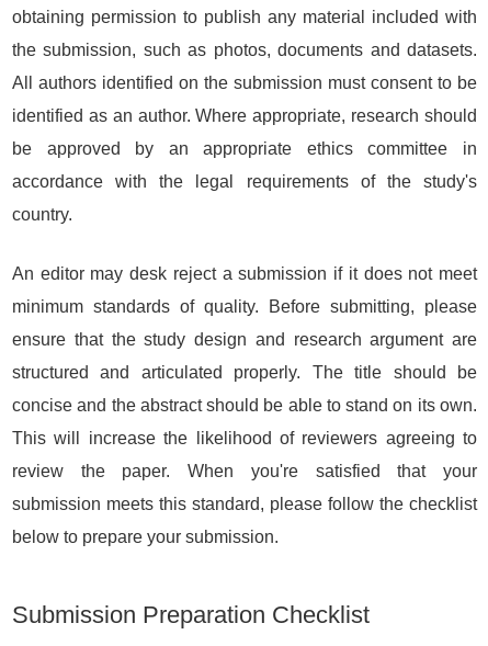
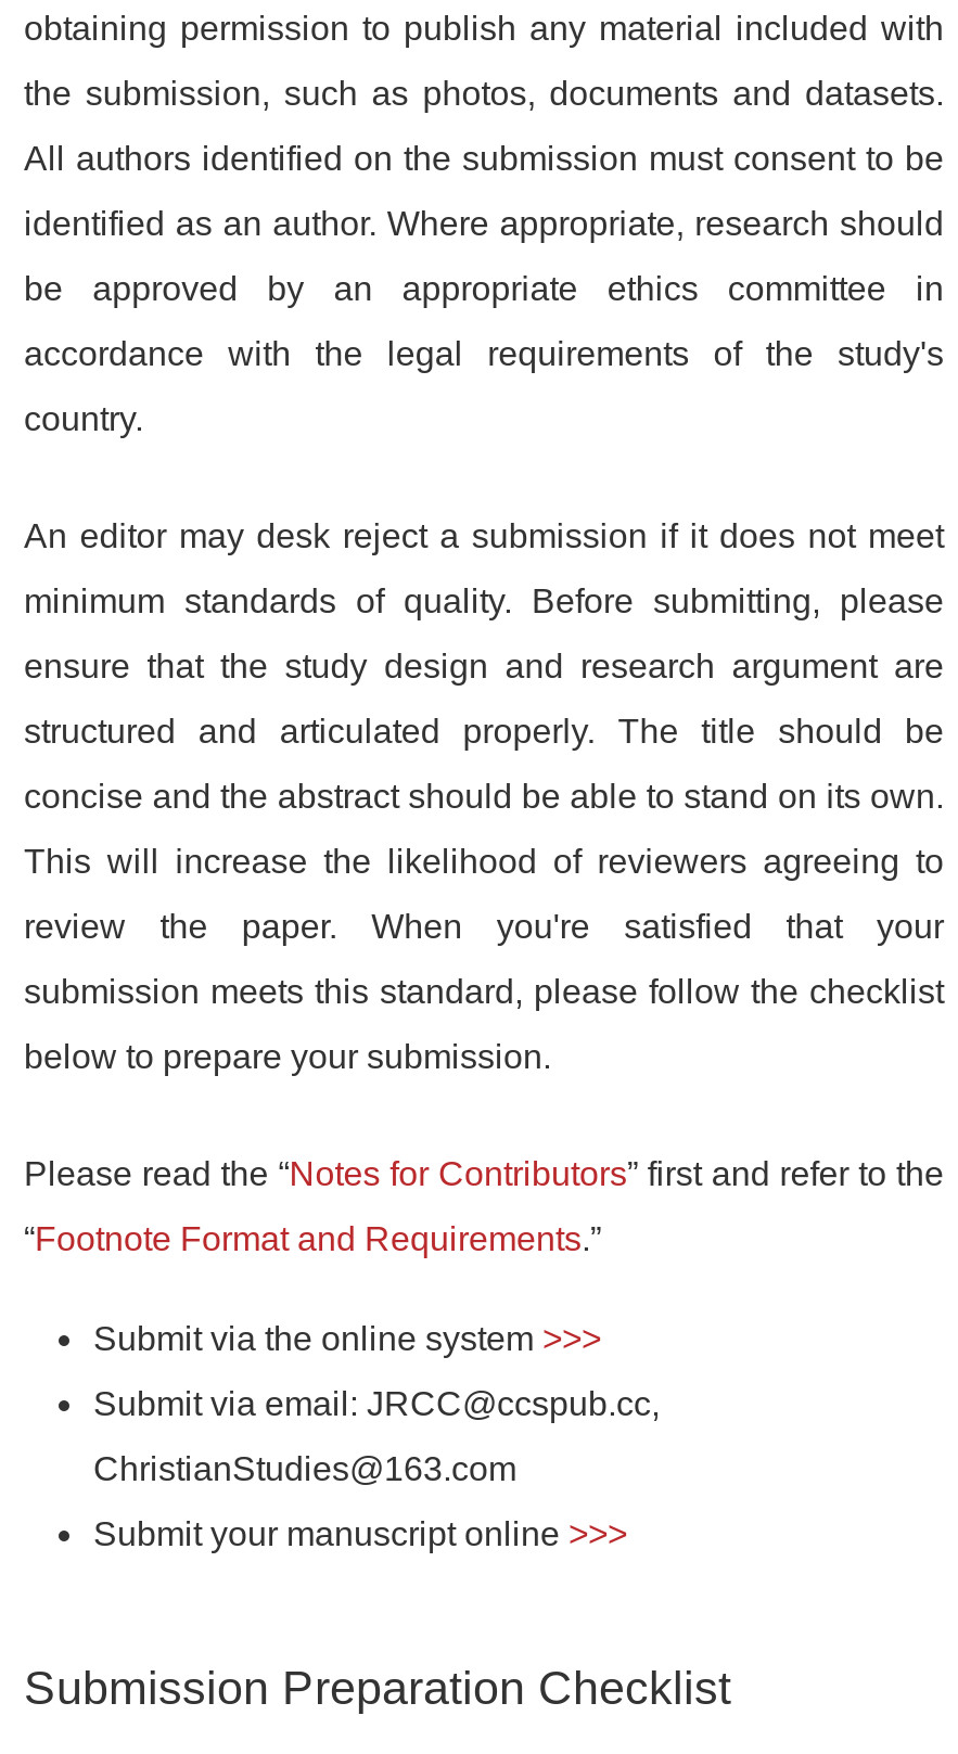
+ Please read the “Notes for Contributors” first and refer to the
+ “Footnote Format and Requirements.”
+ Submit via the online system >>>
+ Submit via email: JRCC@ccspub.cc,
+ ChristianStudies@163.com
+ Submit your manuscript online >>>
